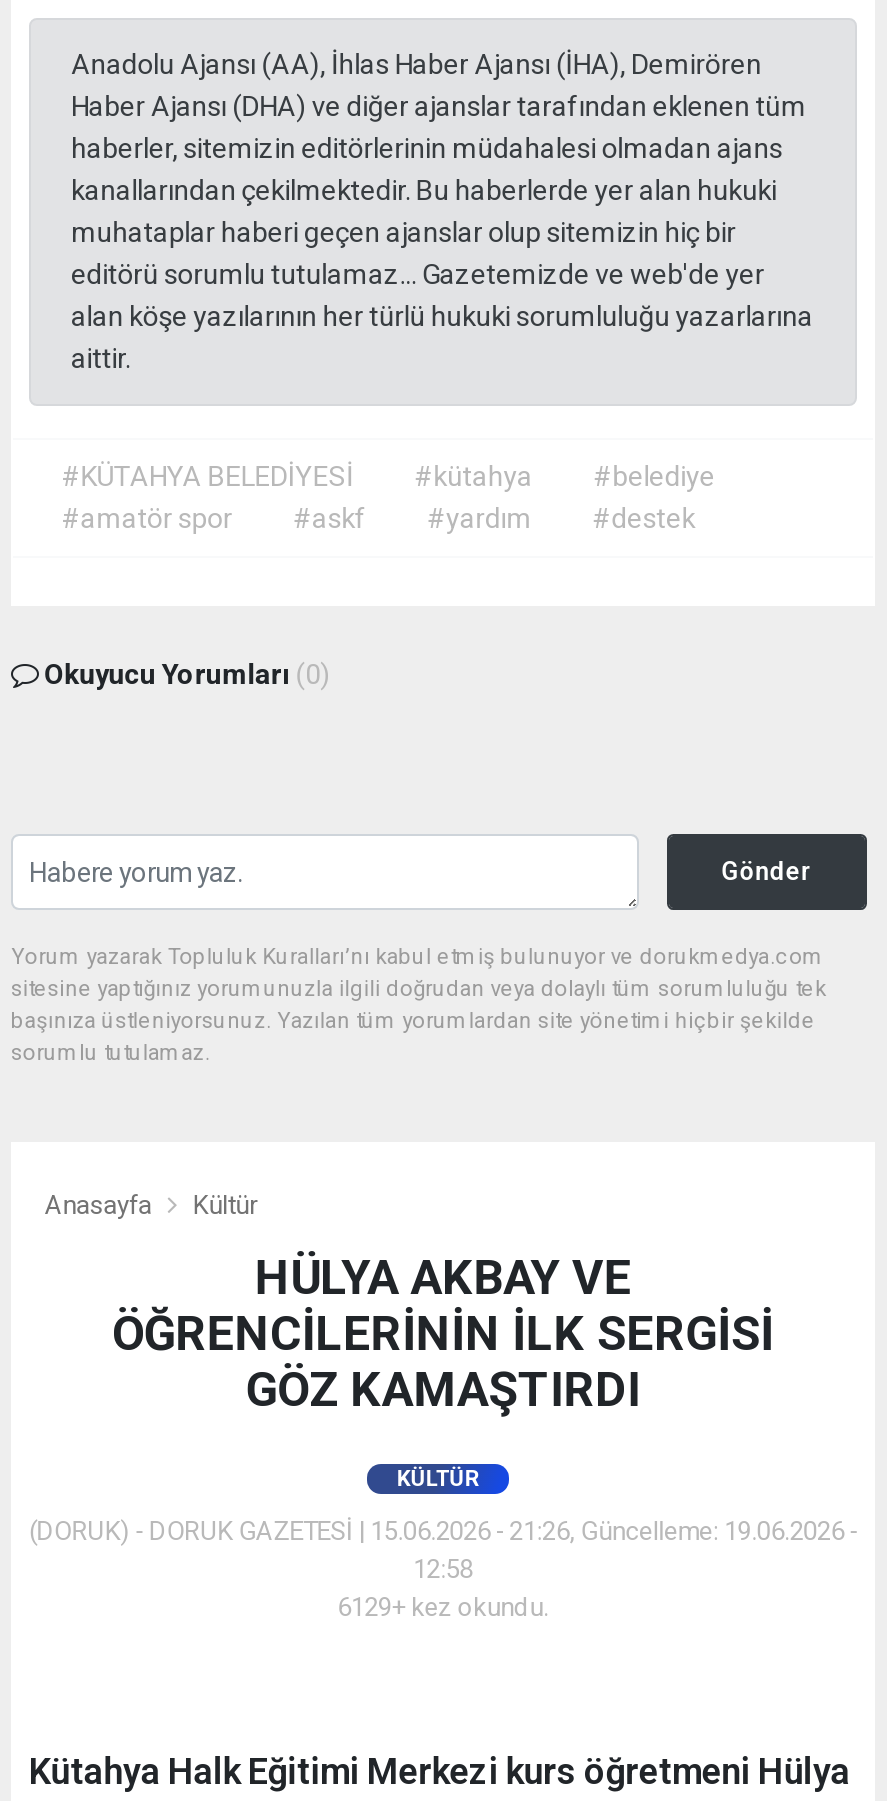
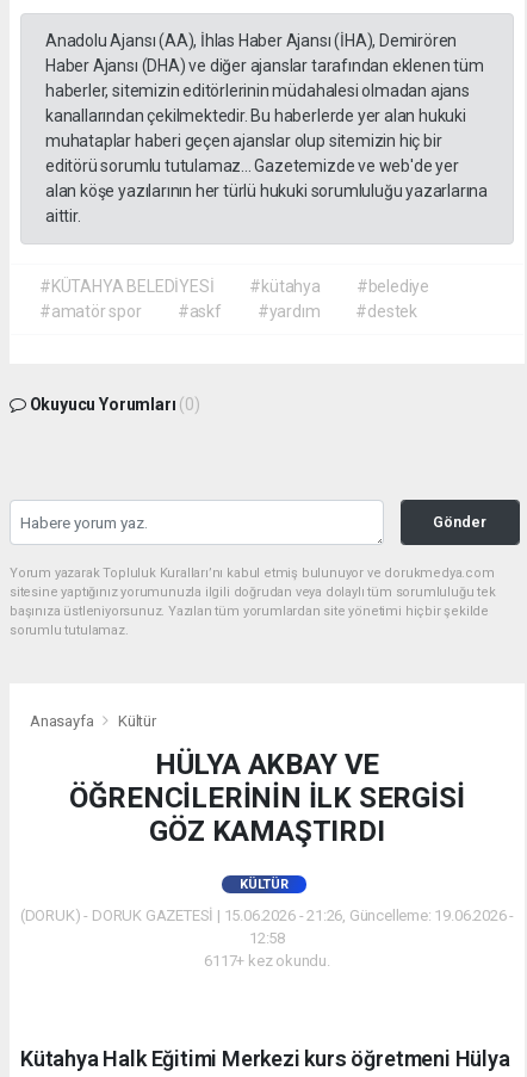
- 6129+ kez okundu.
+ 6117+ kez okundu.
